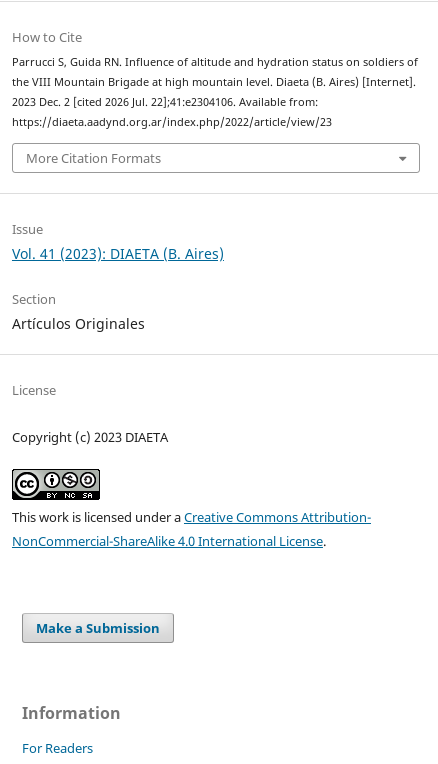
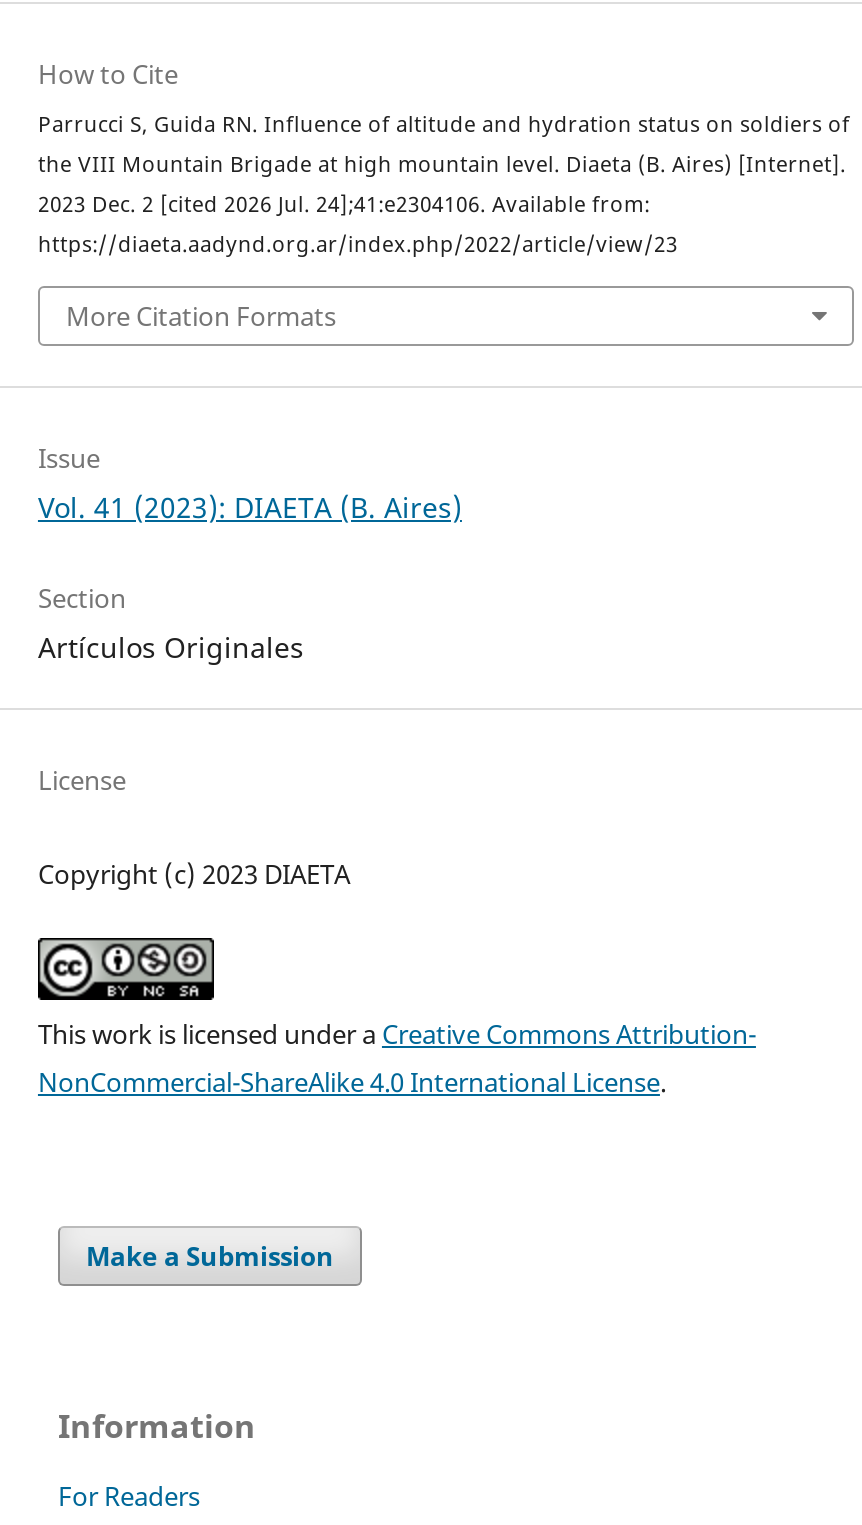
- 2023 Dec. 2 [cited 2026 Jul. 22];41:e2304106. Available from:
+ 2023 Dec. 2 [cited 2026 Jul. 24];41:e2304106. Available from:
